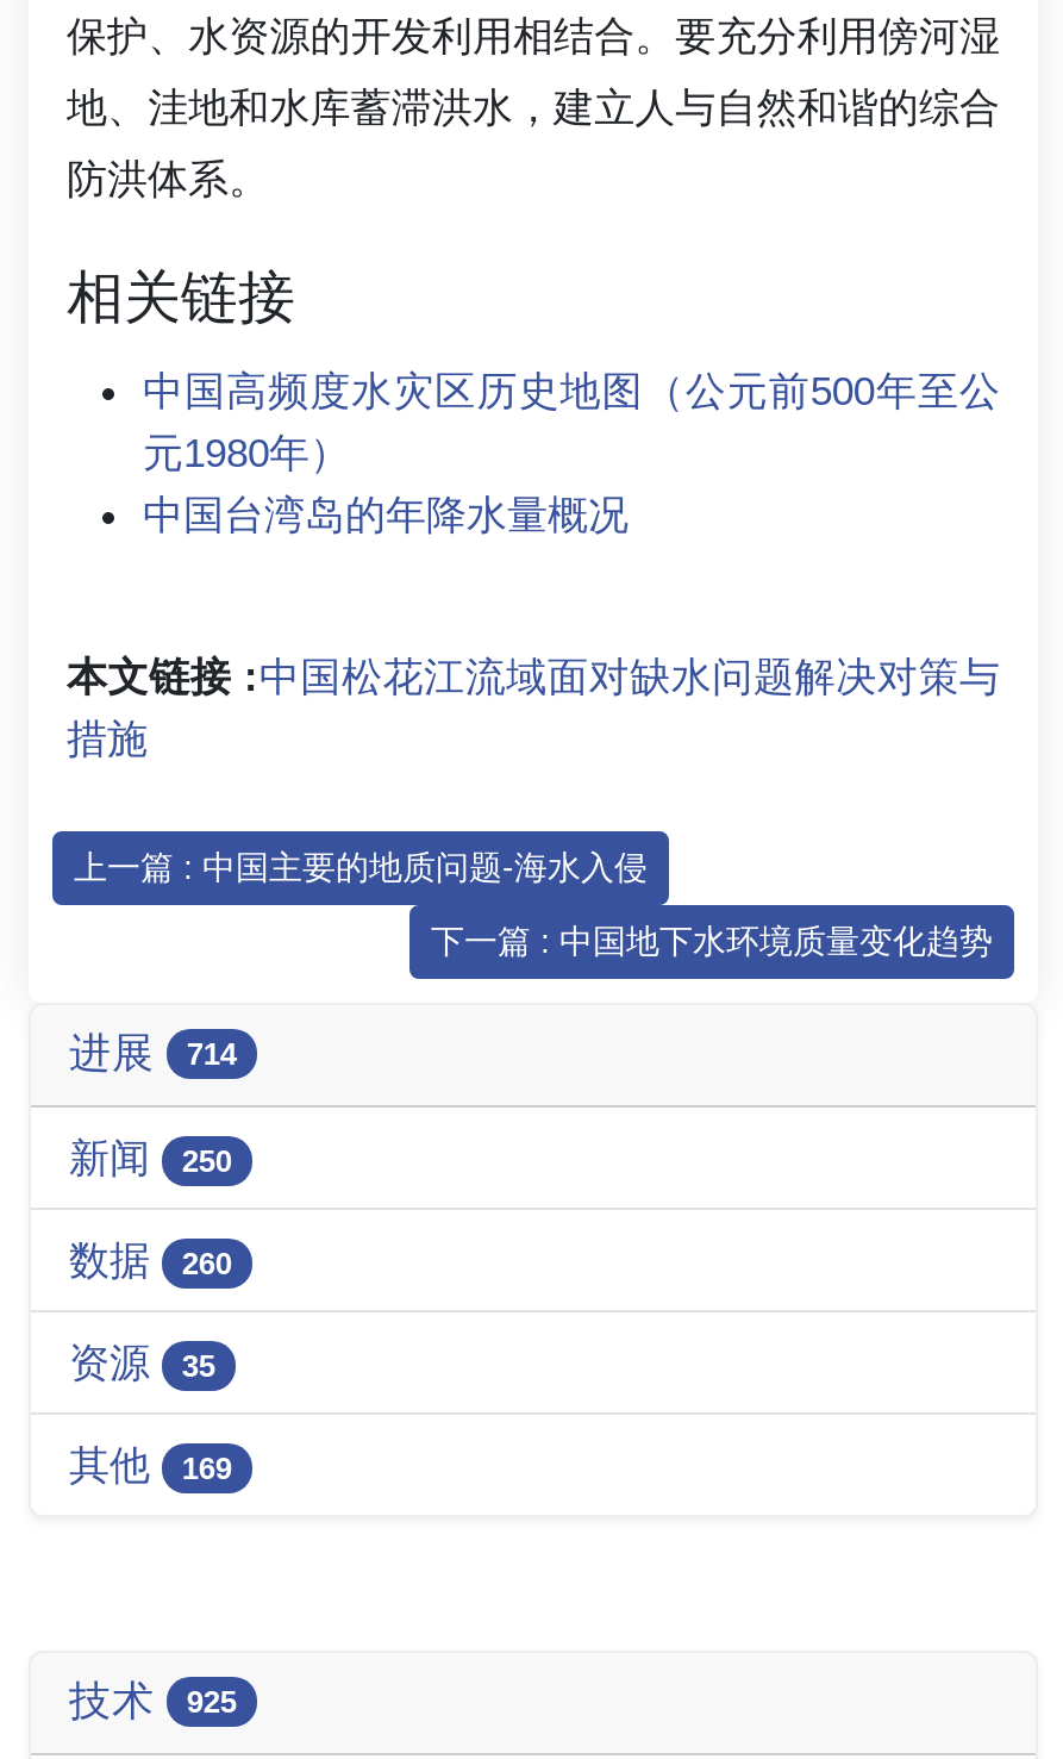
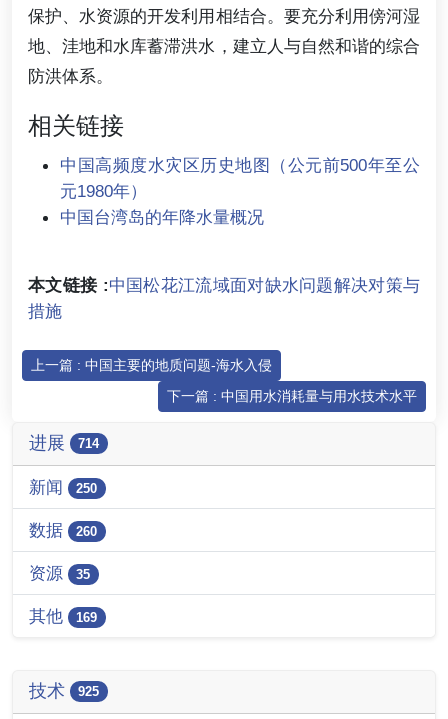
- 下一篇 : 中国地下水环境质量变化趋势
+ 下一篇 : 中国用水消耗量与用水技术水平
